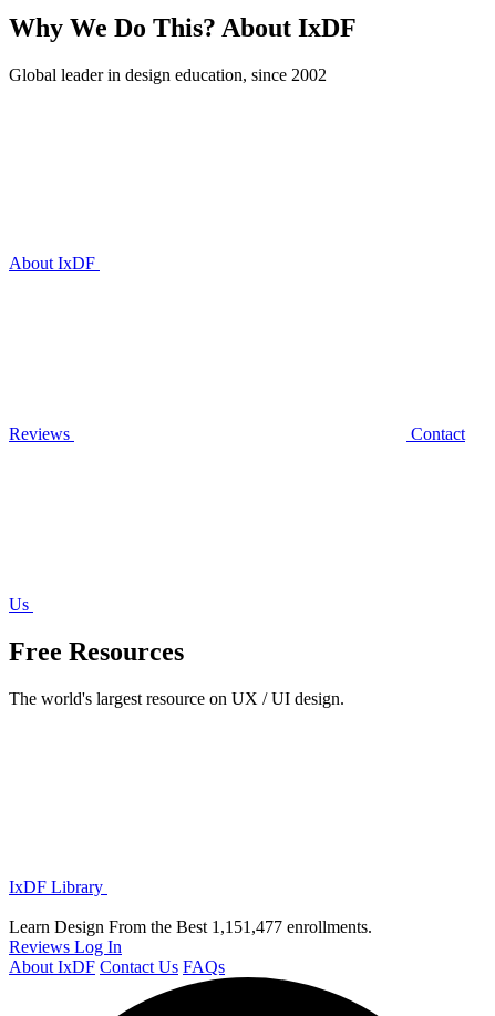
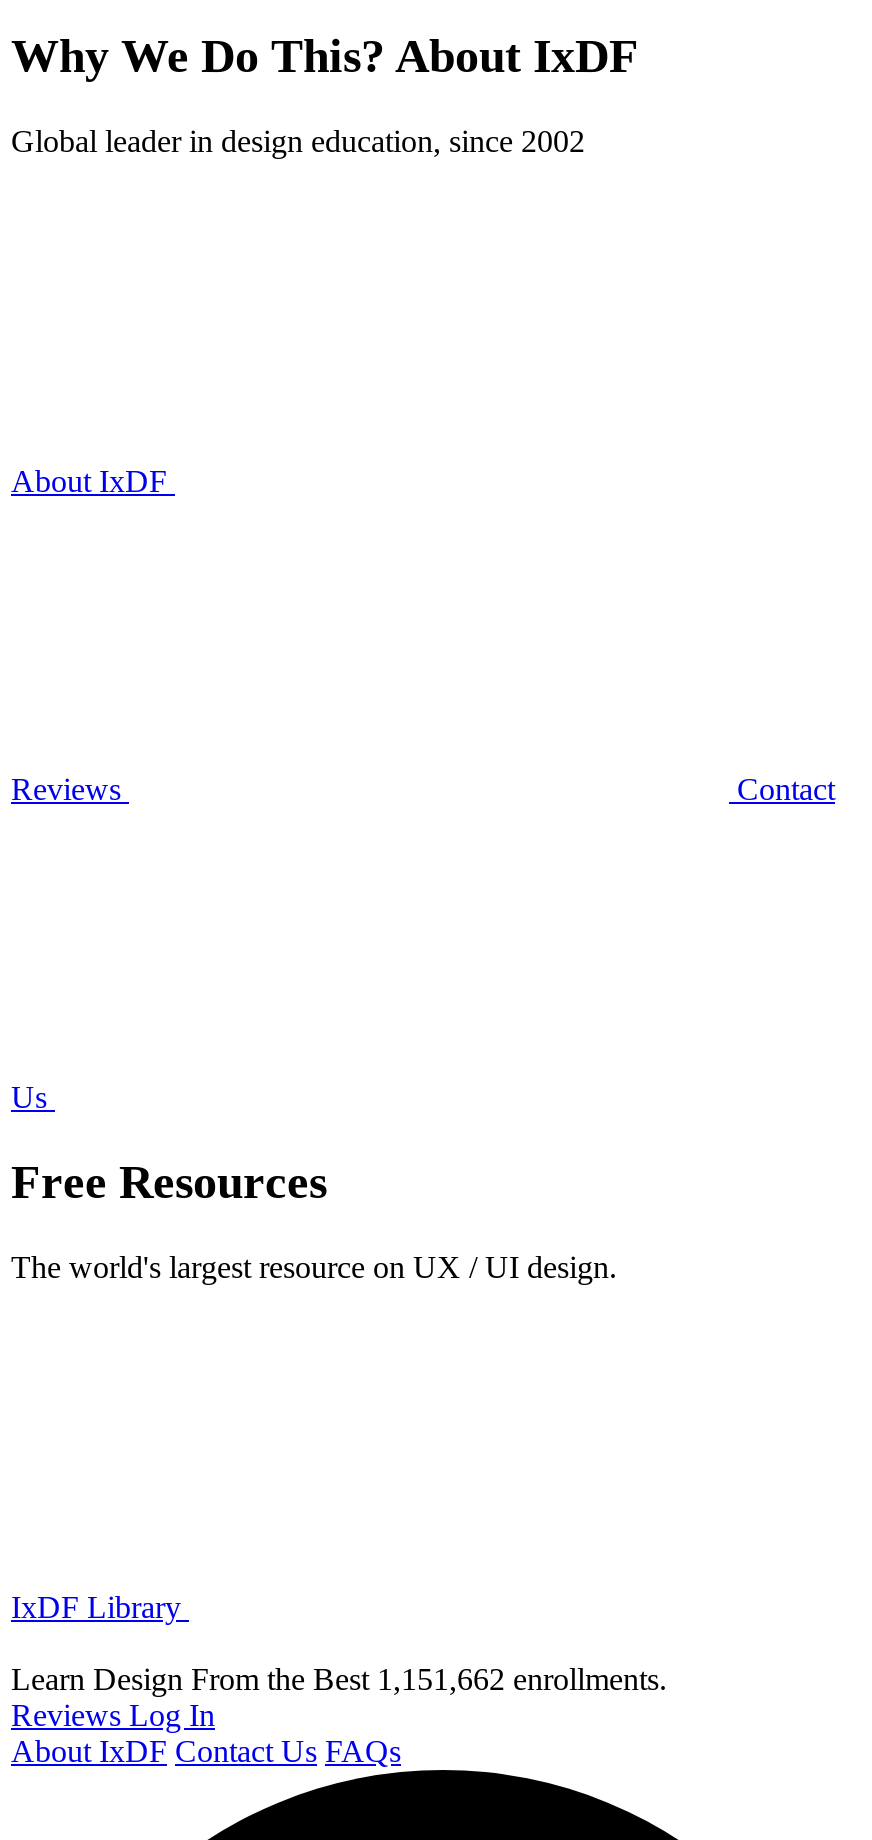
- Learn Design From the Best 1,151,477 enrollments.
+ Learn Design From the Best 1,151,662 enrollments.
